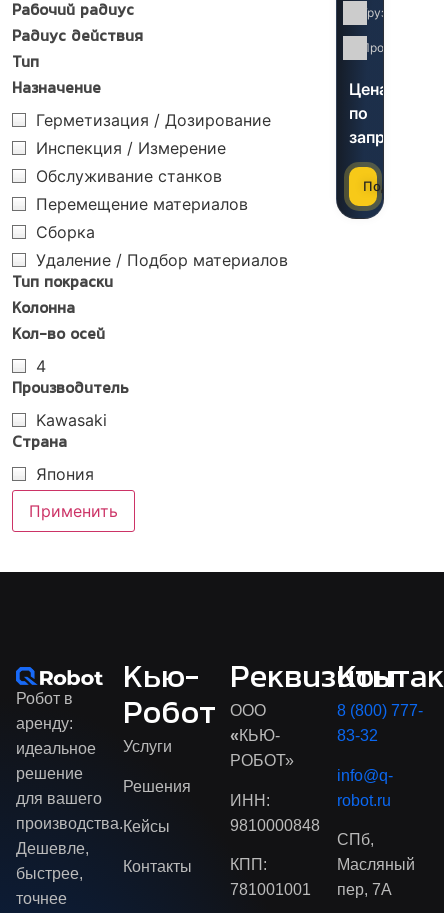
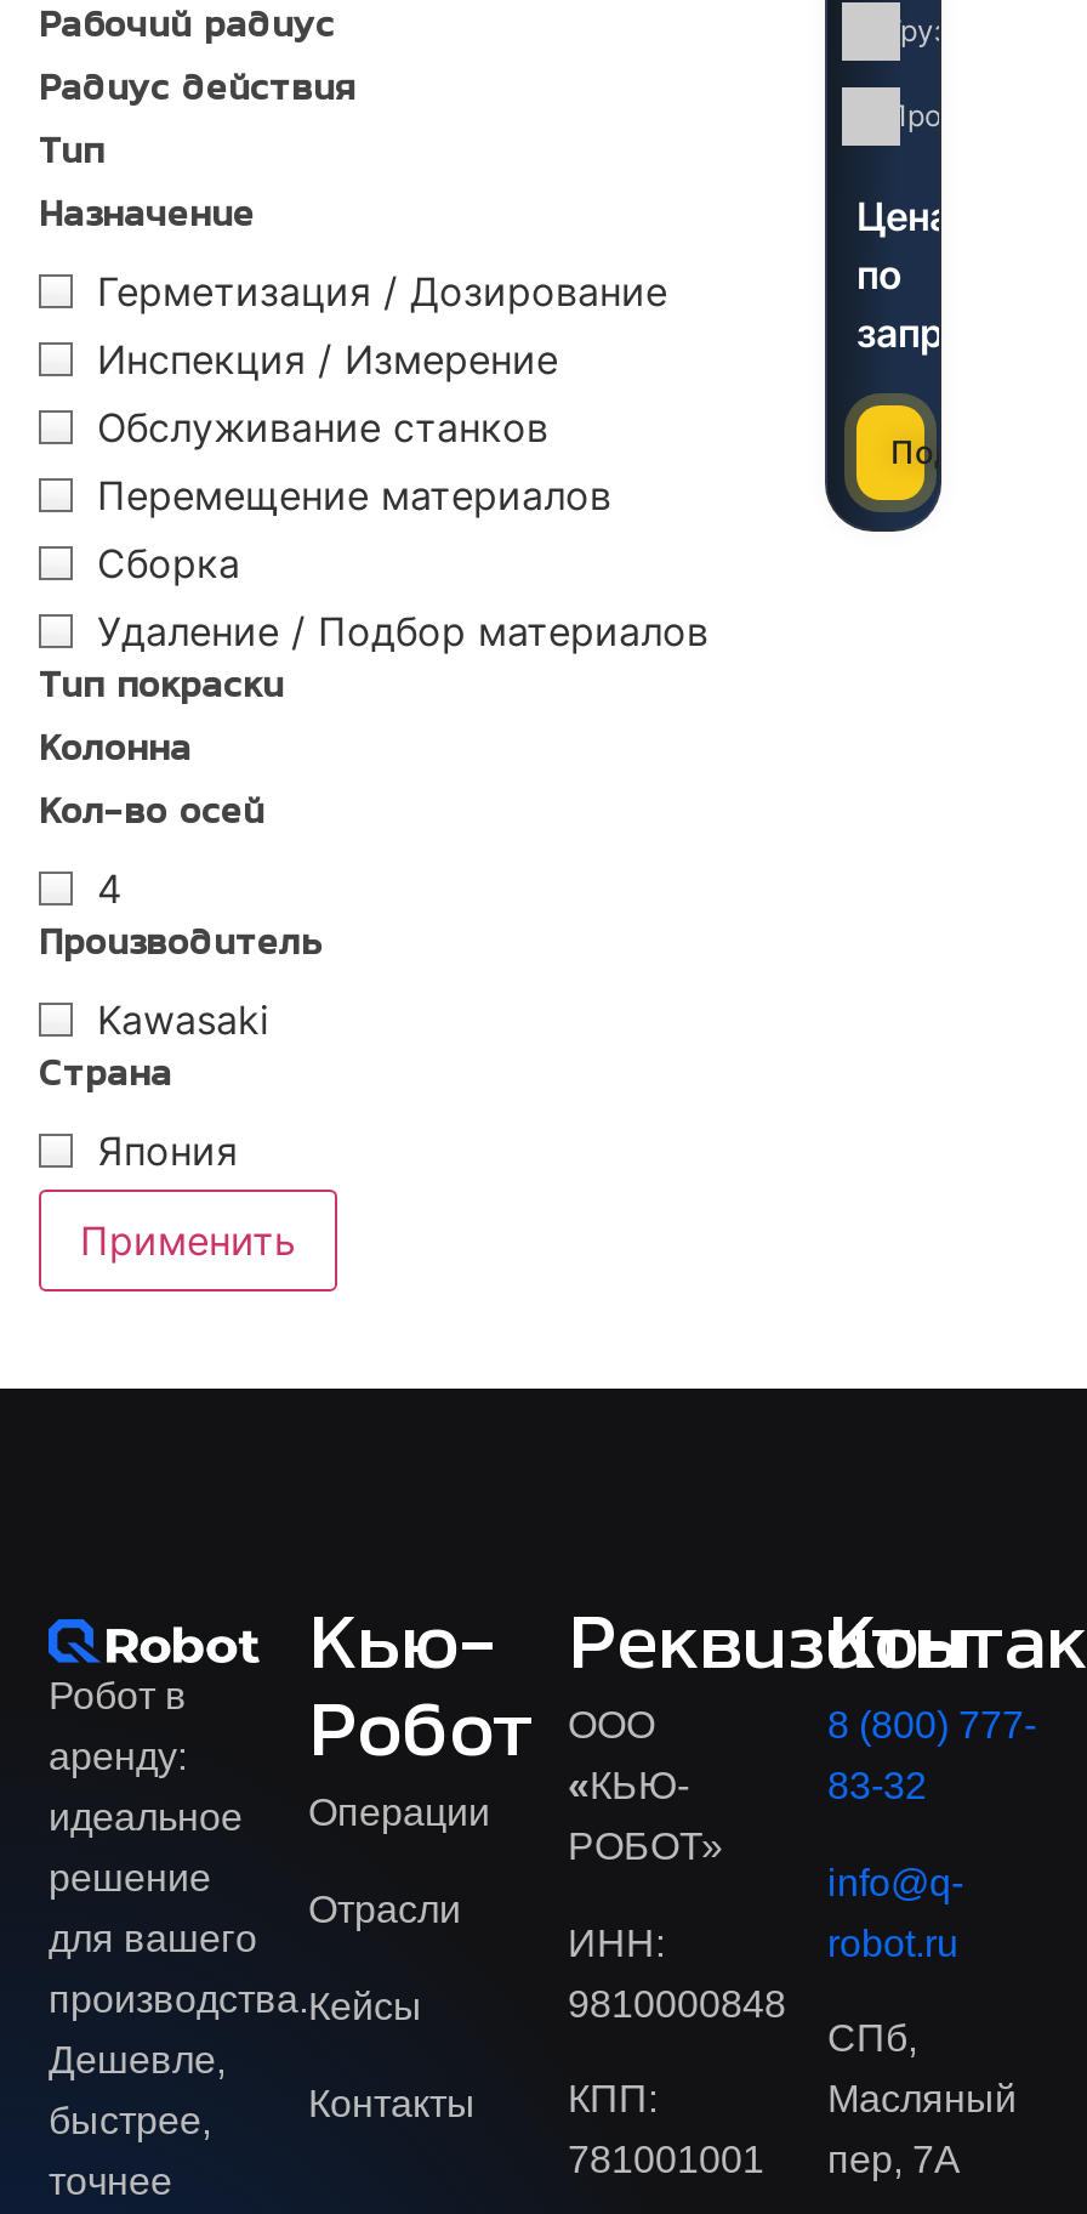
- Услуги
+ Операции

- Решения
+ Отрасли
